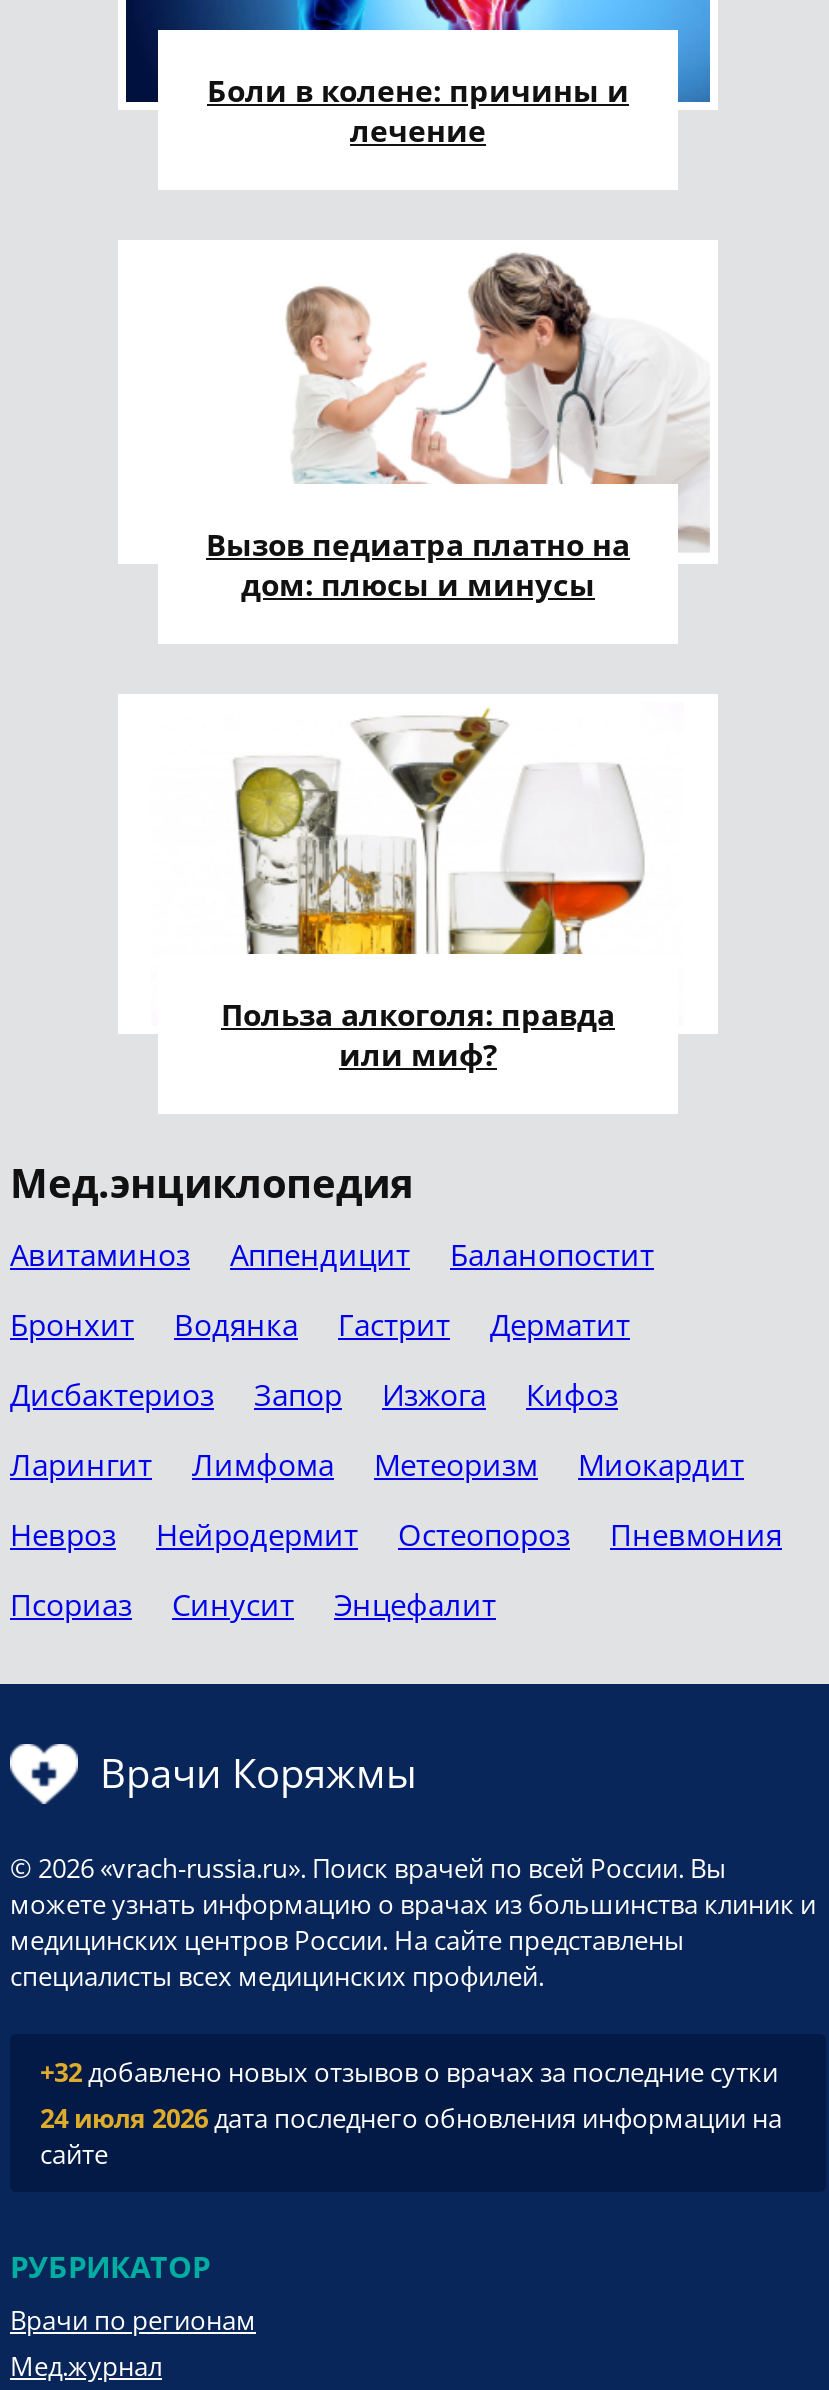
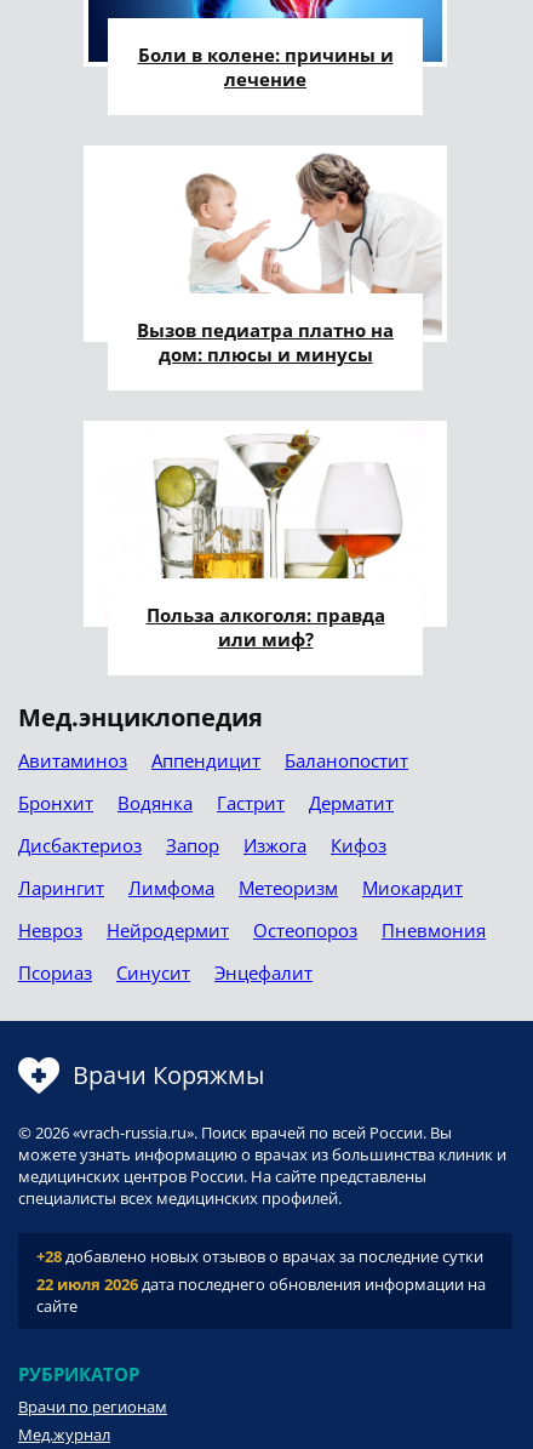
- +32добавлено новых отзывов о врачах за последние сутки
+ +28добавлено новых отзывов о врачах за последние сутки

- 24 июля 2026дата последнего обновления информации на
+ 22 июля 2026дата последнего обновления информации на
